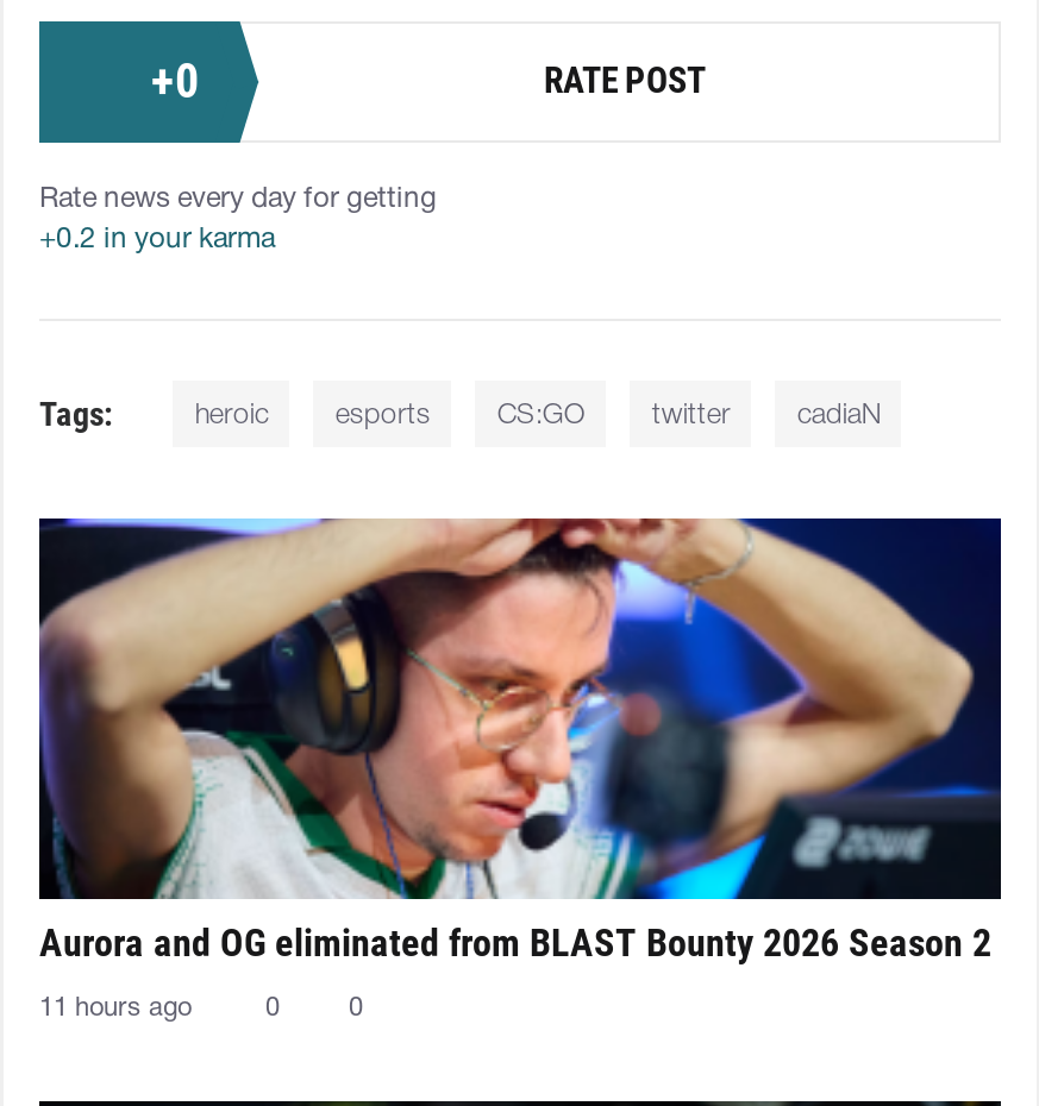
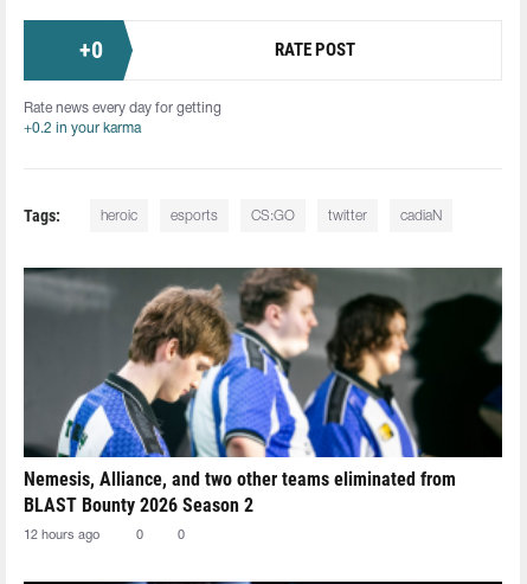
- [image]
- Aurora and OG eliminated from BLAST Bounty 2026 Season 2
+ [image]
+ Nemesis, Alliance, and two other teams eliminated from
+ BLAST Bounty 2026 Season 2

- 11 hours ago
+ 12 hours ago
